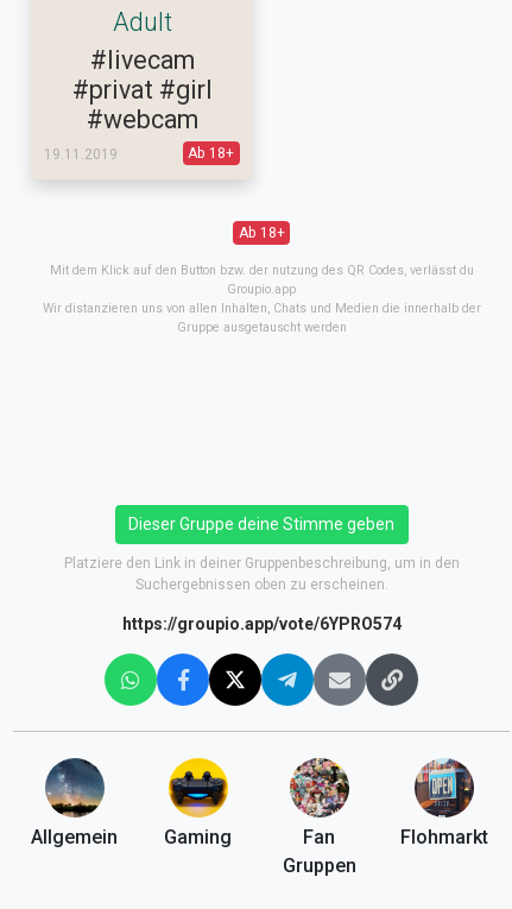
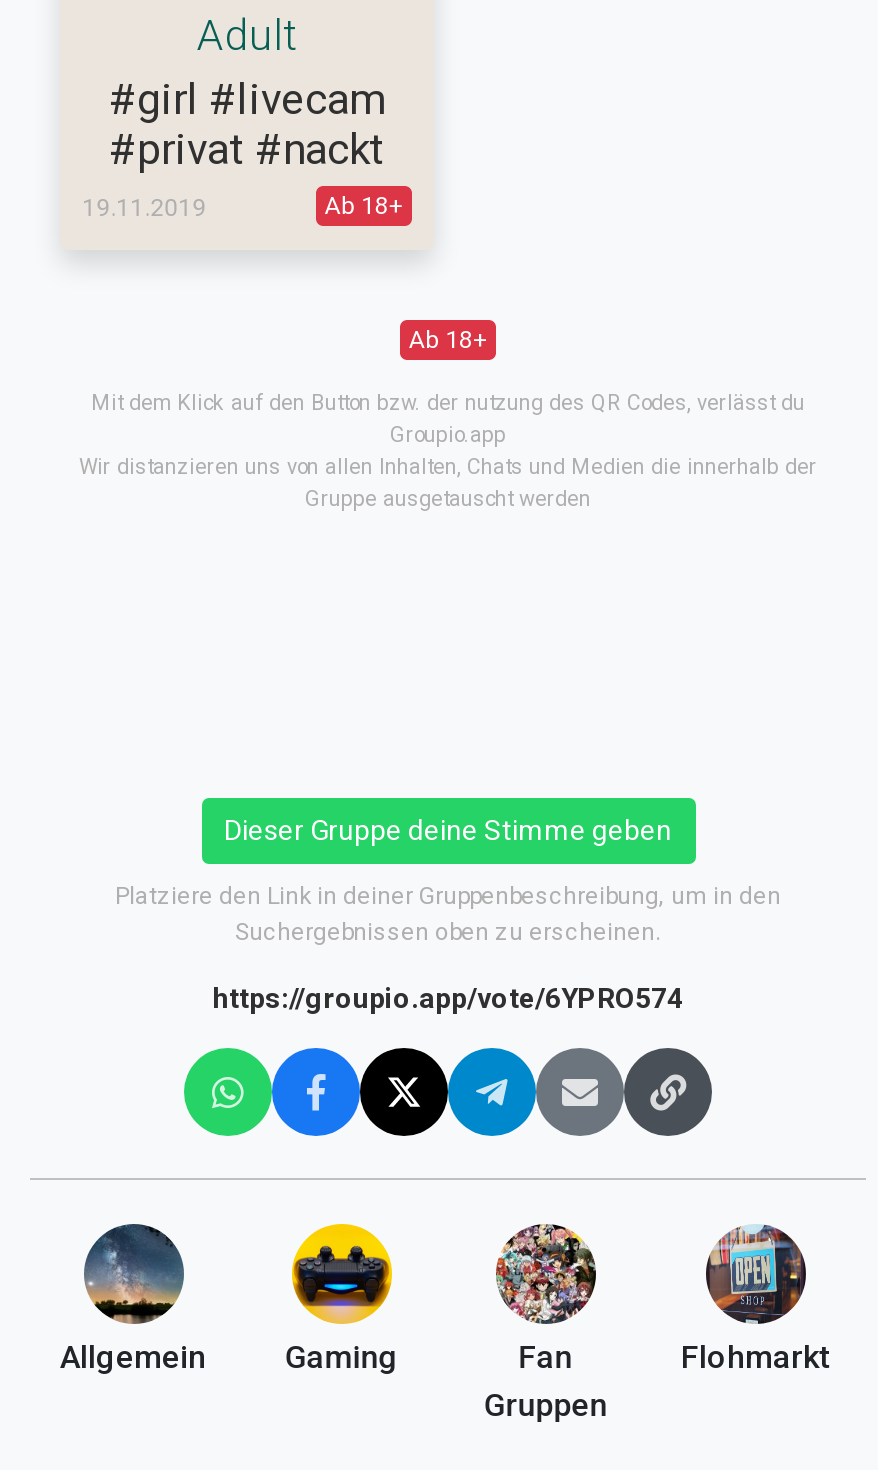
- #livecam
- #privat #girl
- #webcam
+ #girl #livecam
+ #privat #nackt
